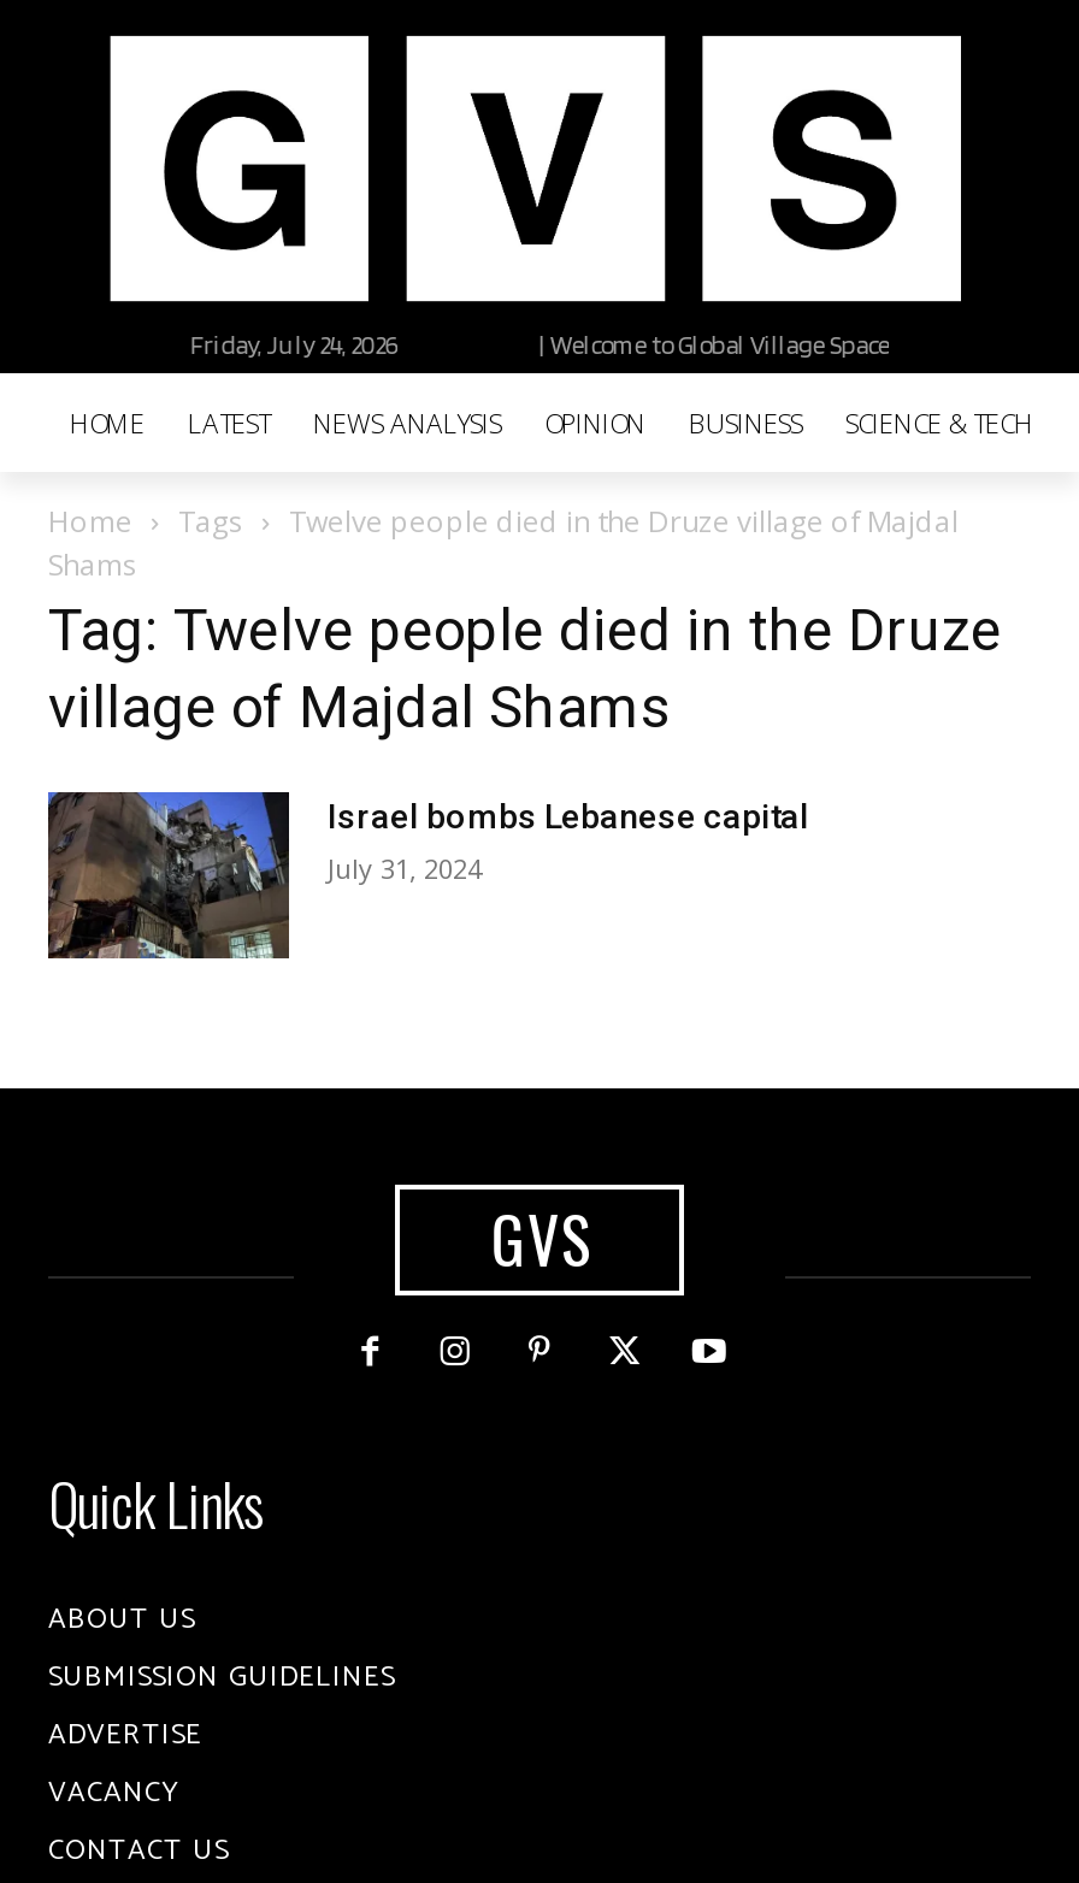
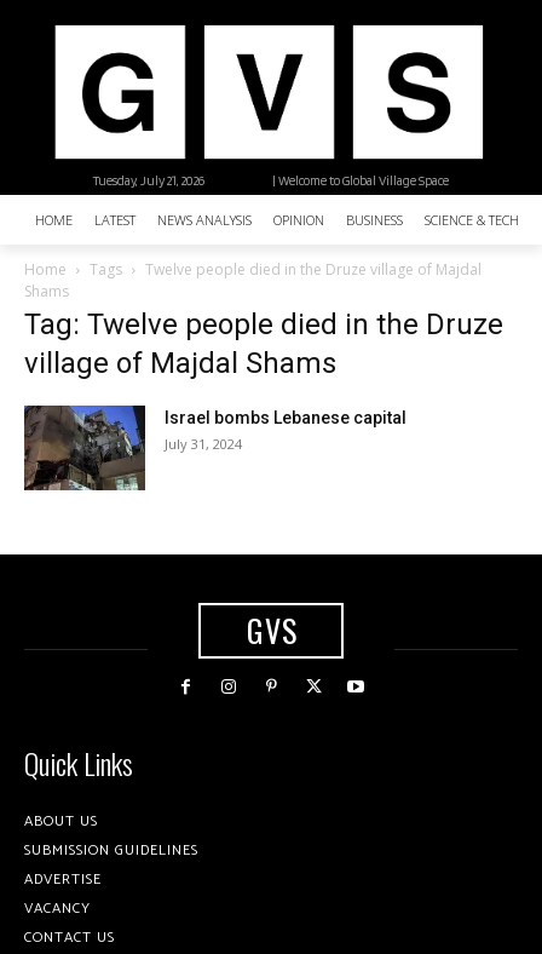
- Friday, July 24, 2026
+ Tuesday, July 21, 2026
